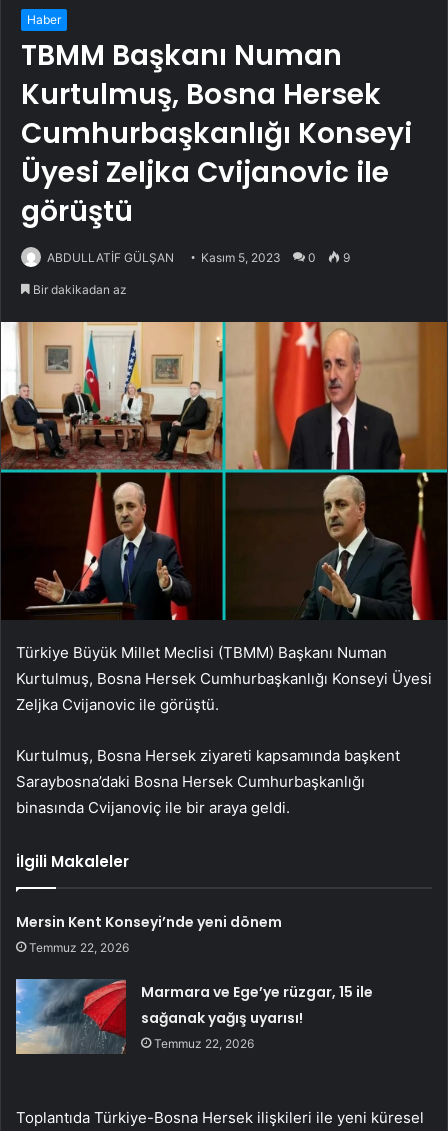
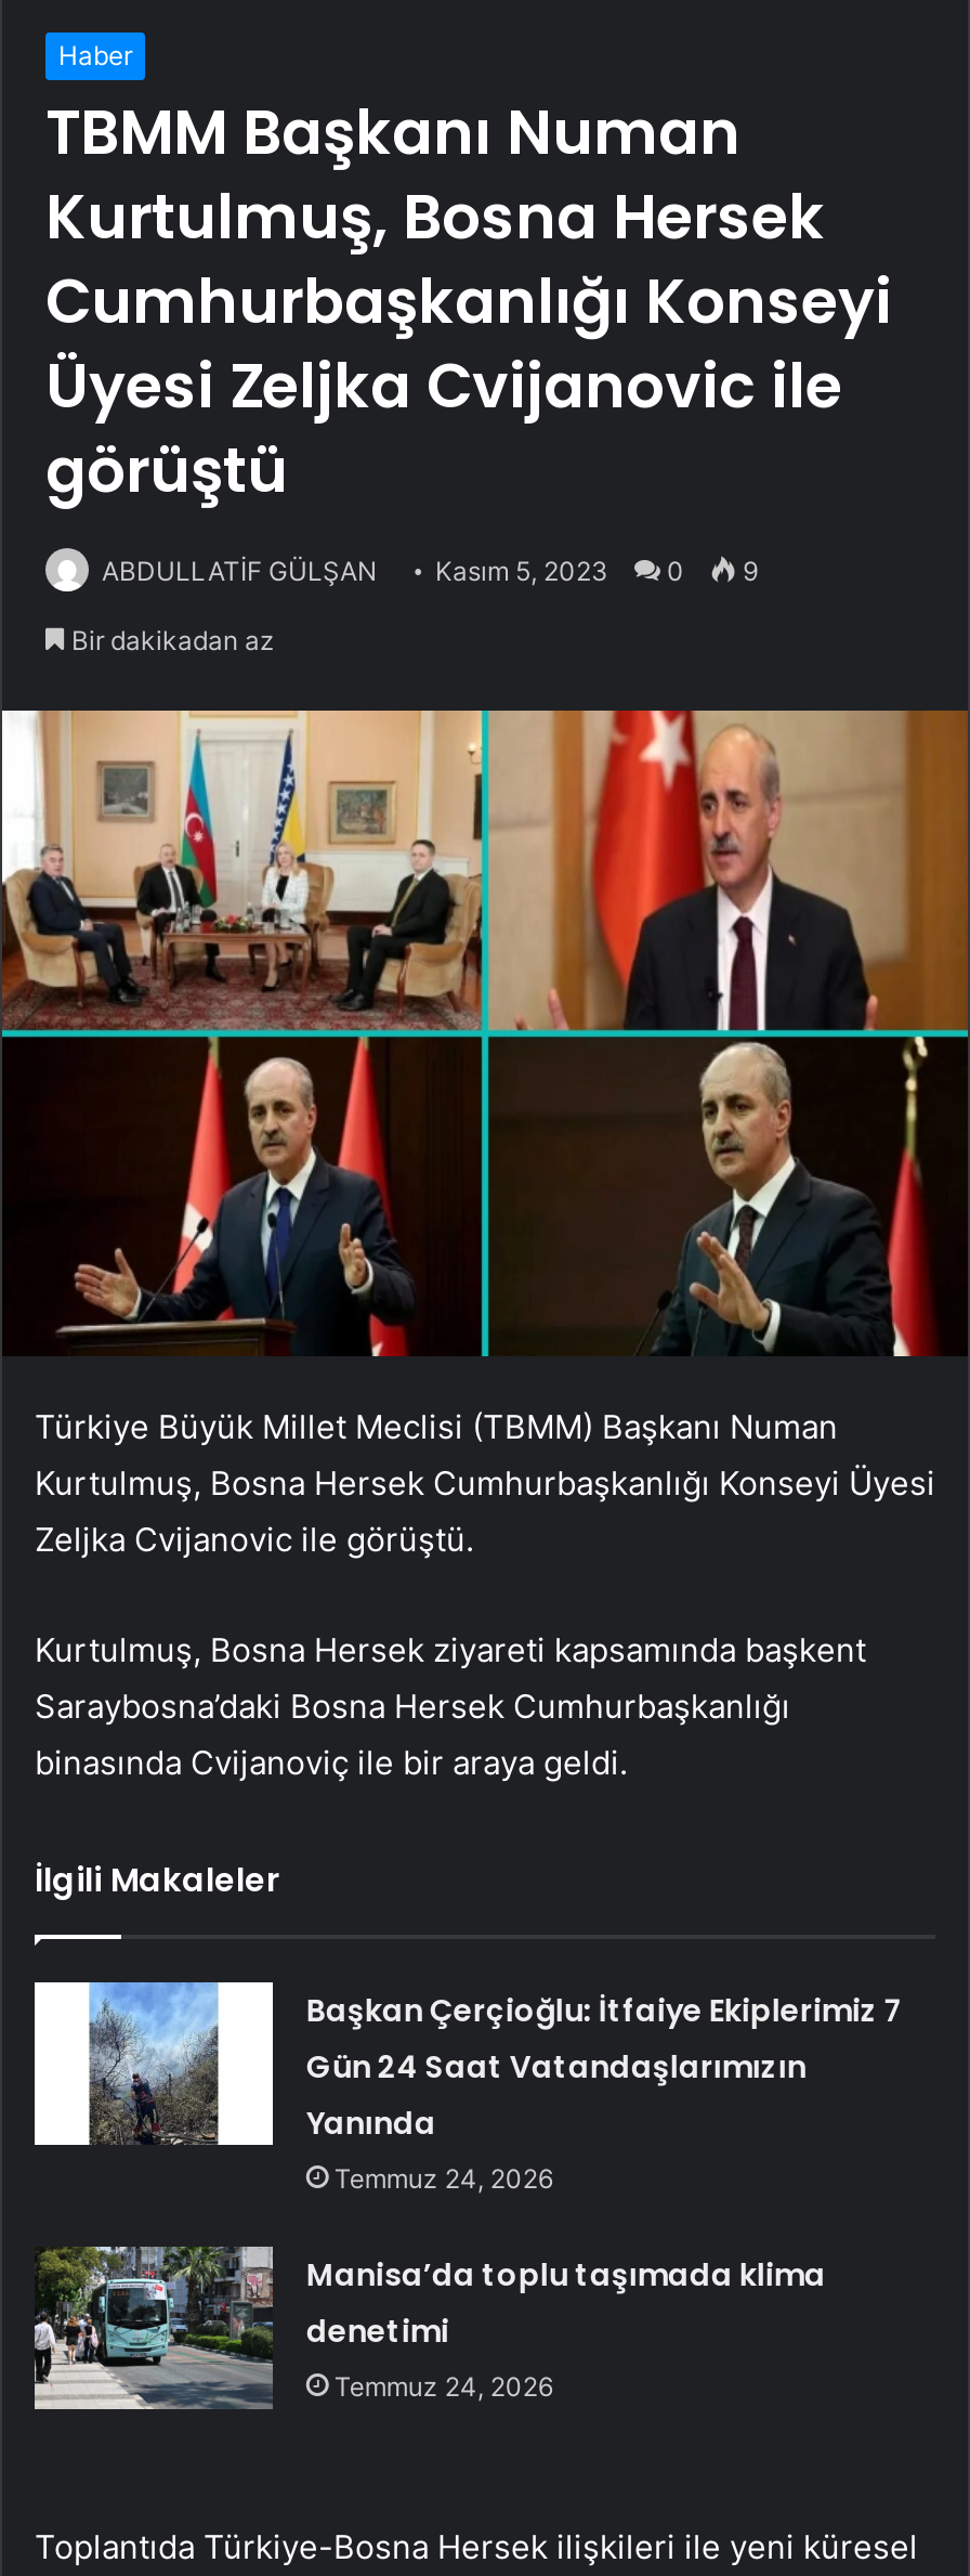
- Mersin Kent Konseyi’nde yeni dönem
- Temmuz 22, 2026
+ Başkan Çerçioğlu: İtfaiye Ekiplerimiz 7
+ Gün 24 Saat Vatandaşlarımızın
+ Yanında
+ Temmuz 24, 2026

- [image]
- Marmara ve Ege’ye rüzgar, 15 ile
- sağanak yağış uyarısı!
- Temmuz 22, 2026
+ [image]
+ Manisa’da toplu taşımada klima
+ denetimi
+ Temmuz 24, 2026
